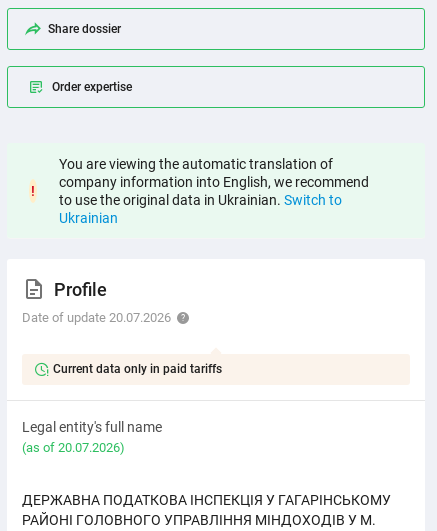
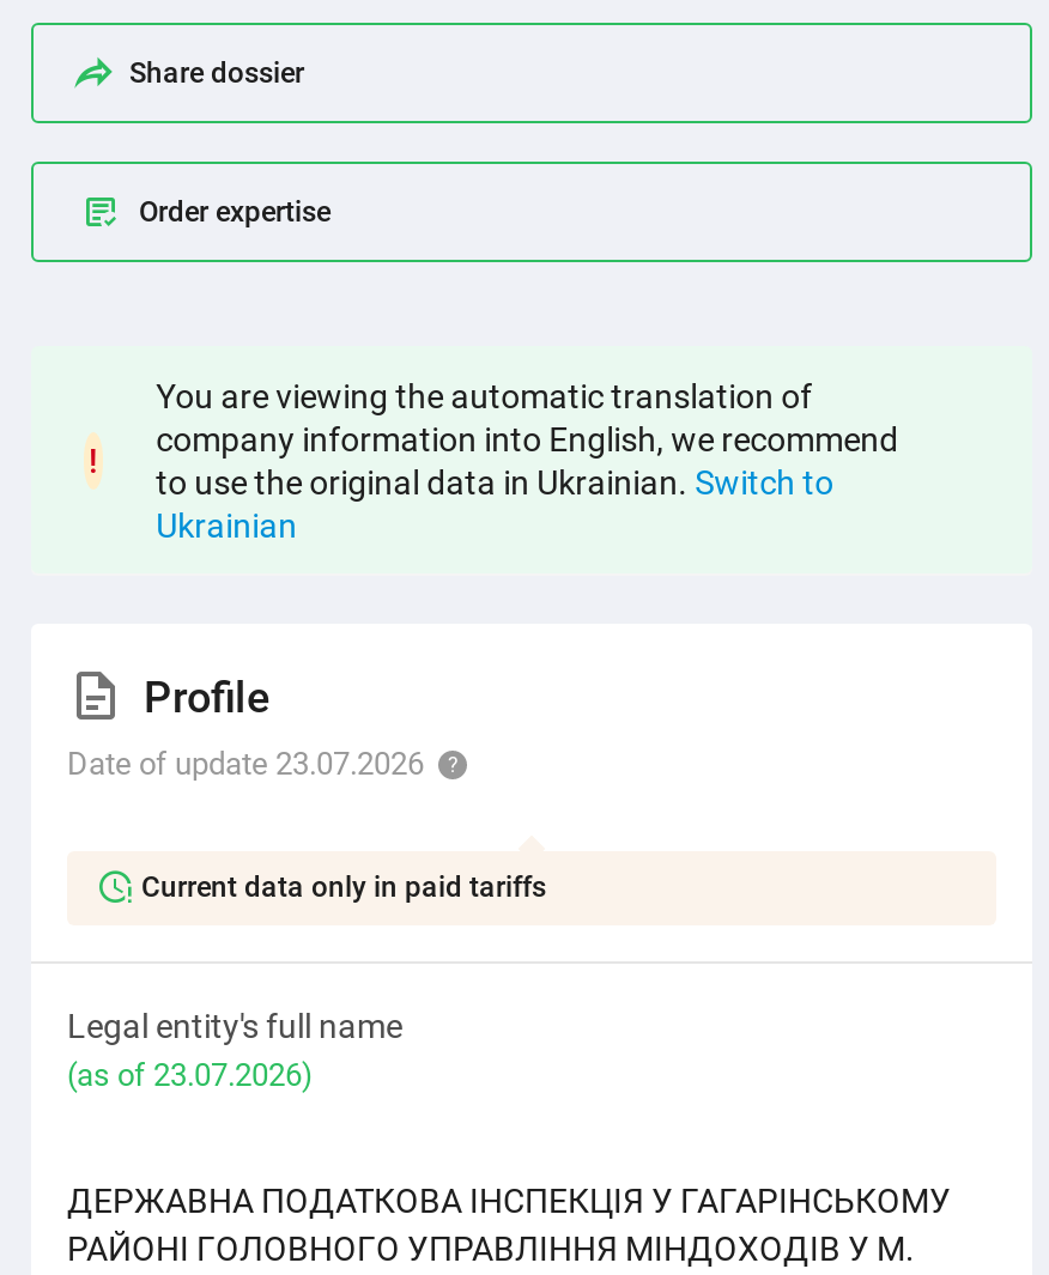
- Date of update 20.07.2026
+ Date of update 23.07.2026

- (as of 20.07.2026)
+ (as of 23.07.2026)
